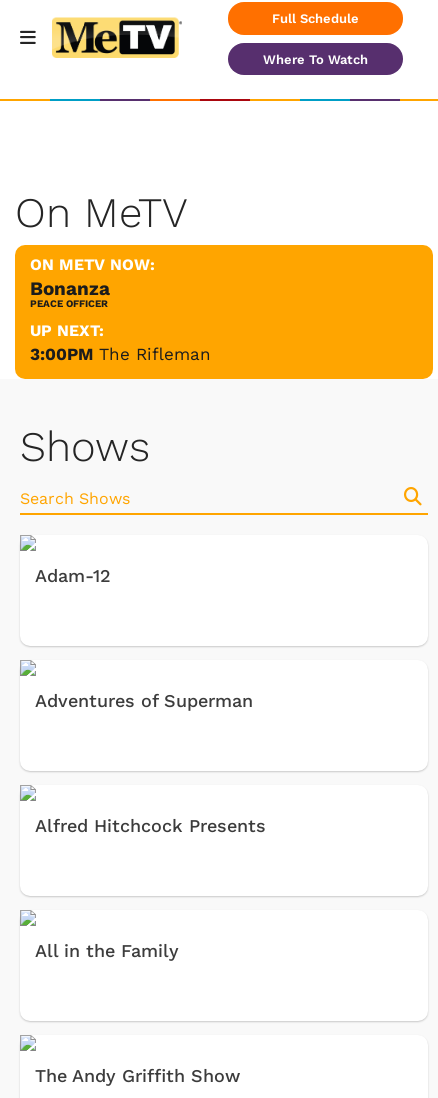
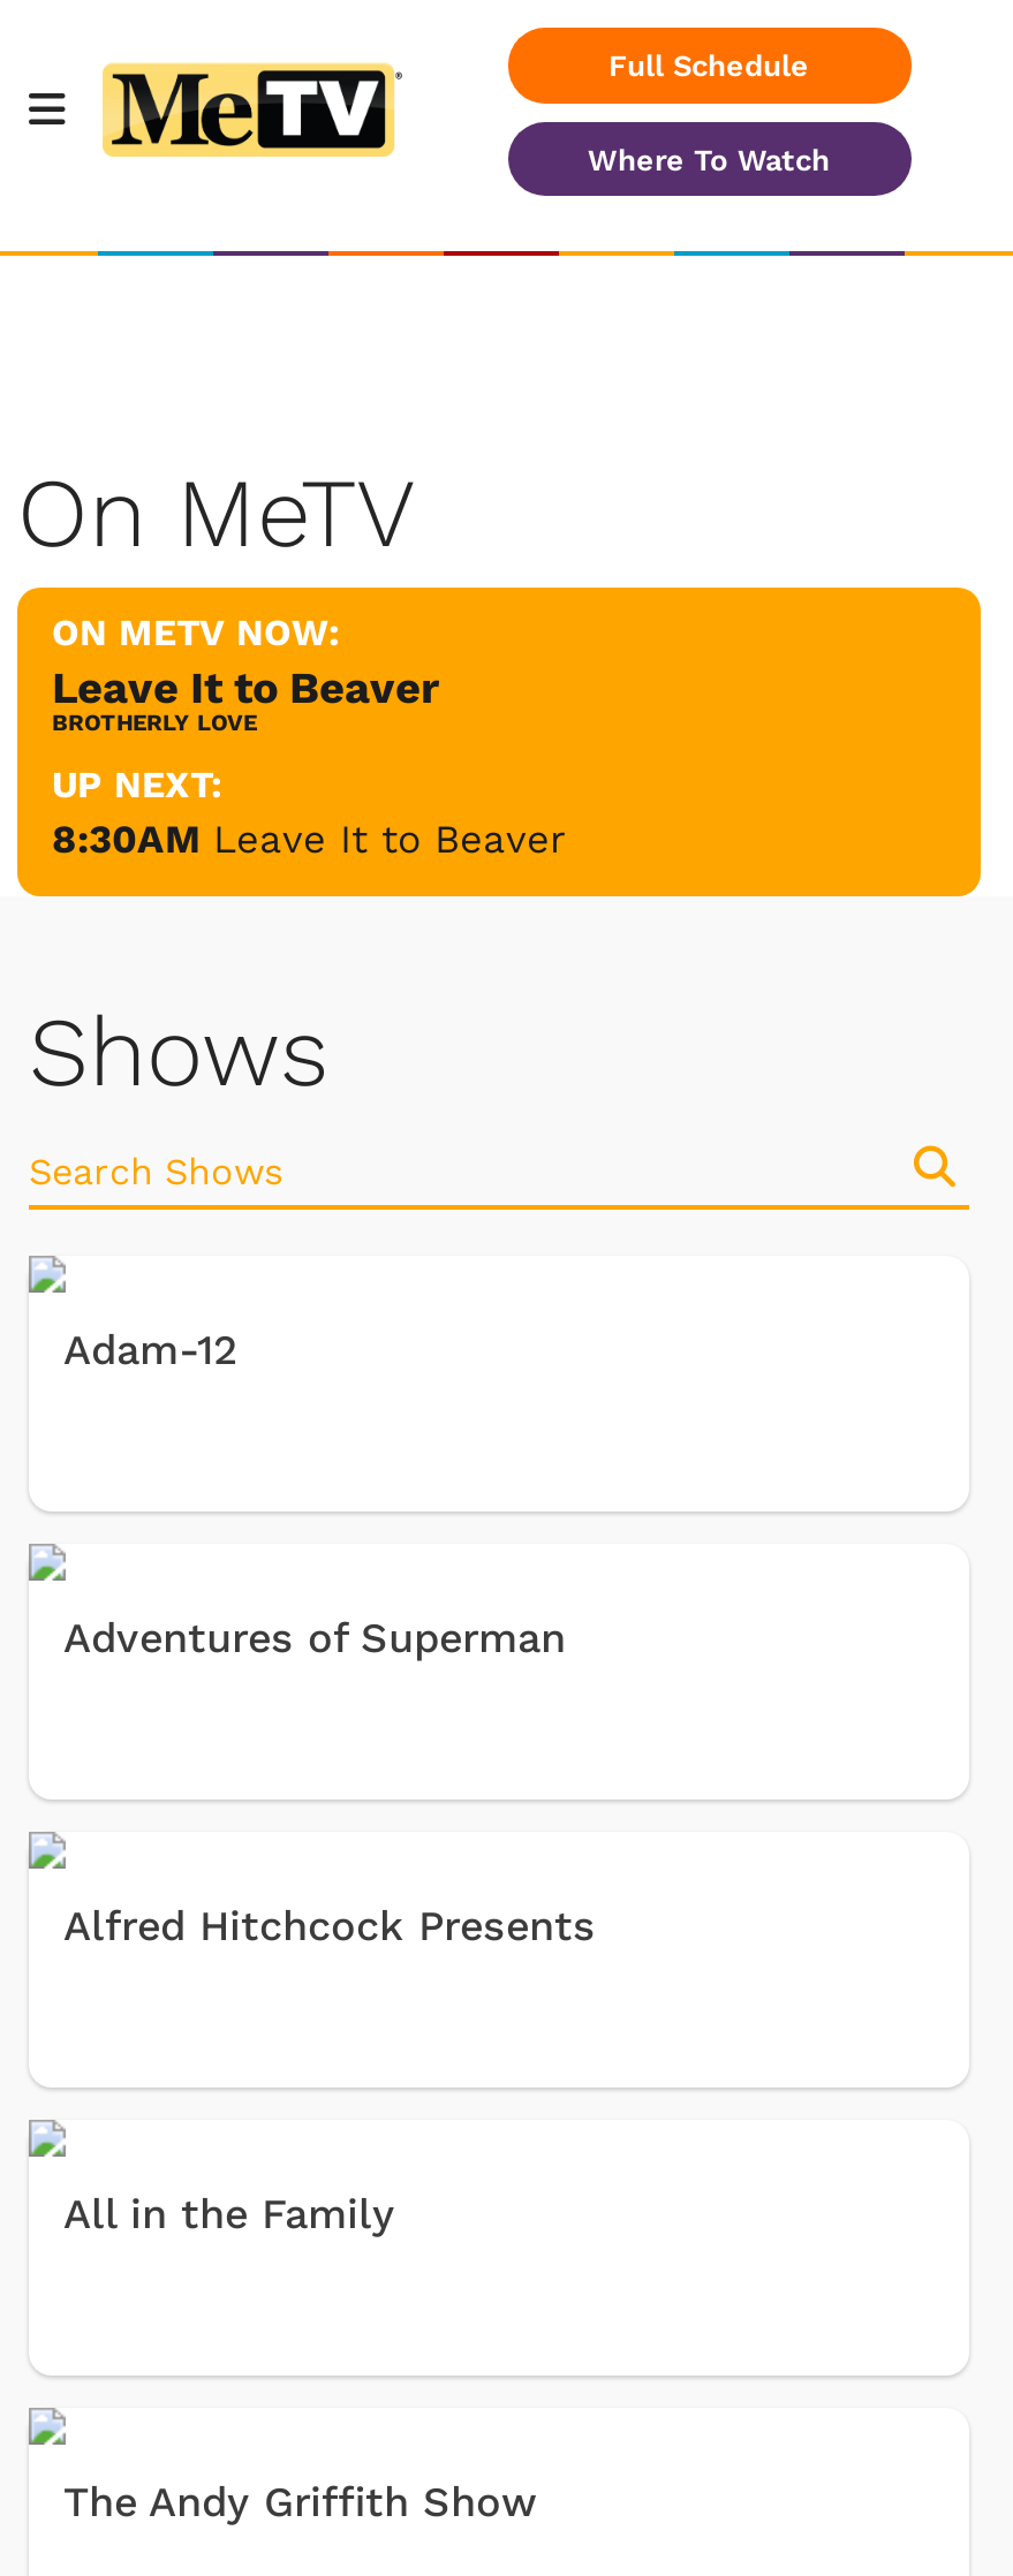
- Bonanza
- PEACE OFFICER
+ Leave It to Beaver
+ BROTHERLY LOVE

- 3:00PM The Rifleman
+ 8:30AM Leave It to Beaver
